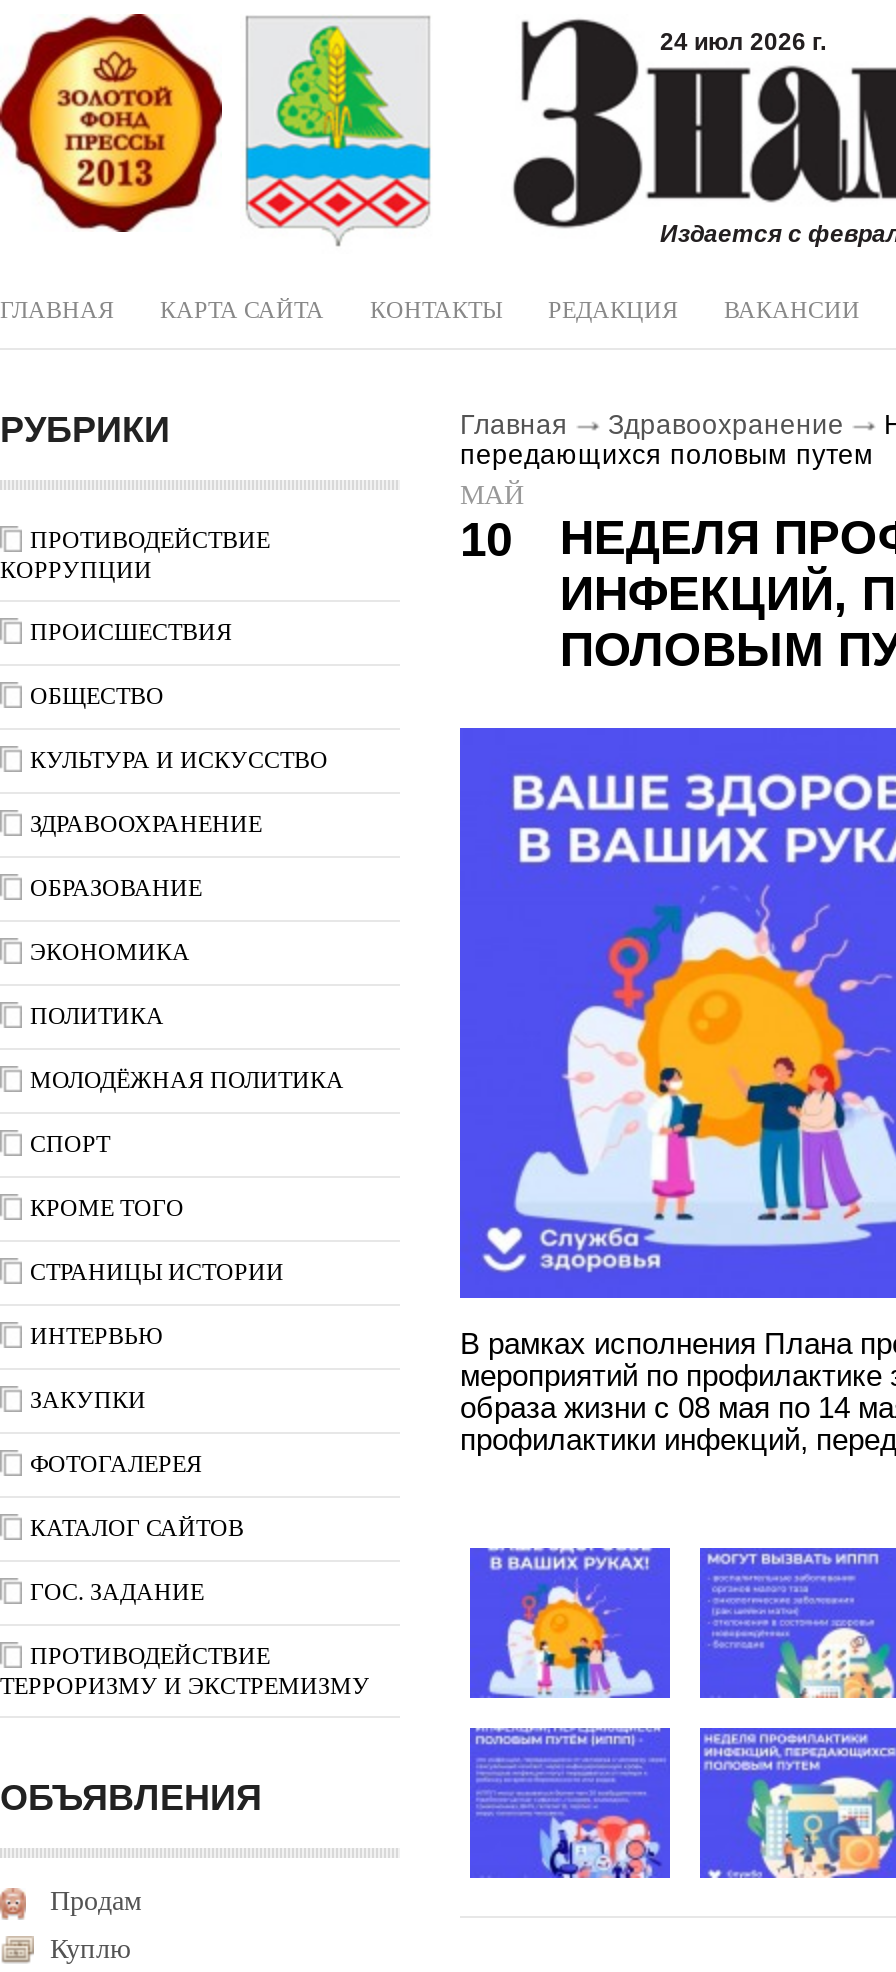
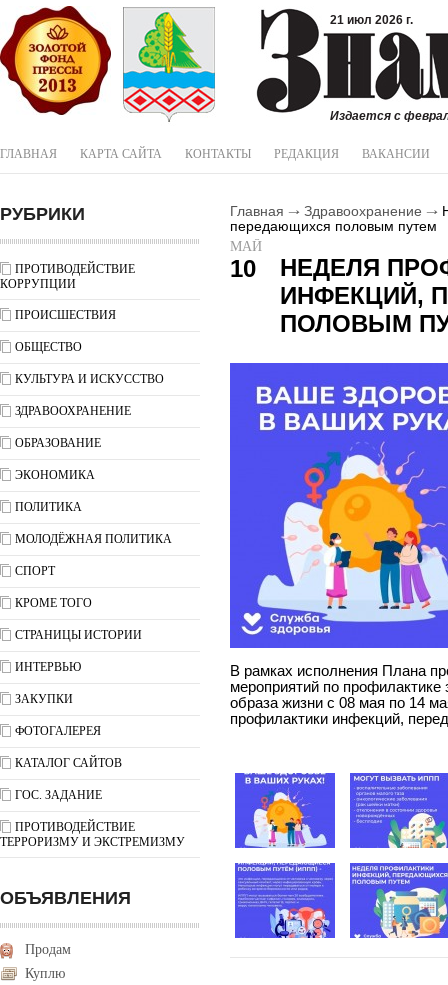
- 24 июл 2026 г.
+ 21 июл 2026 г.
